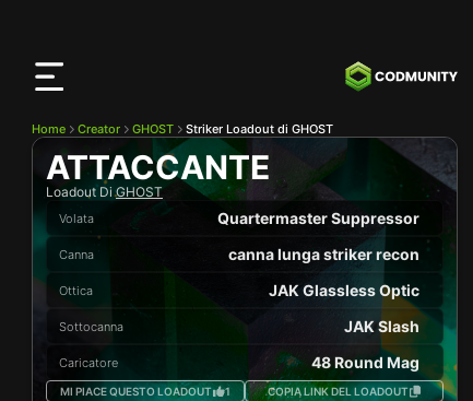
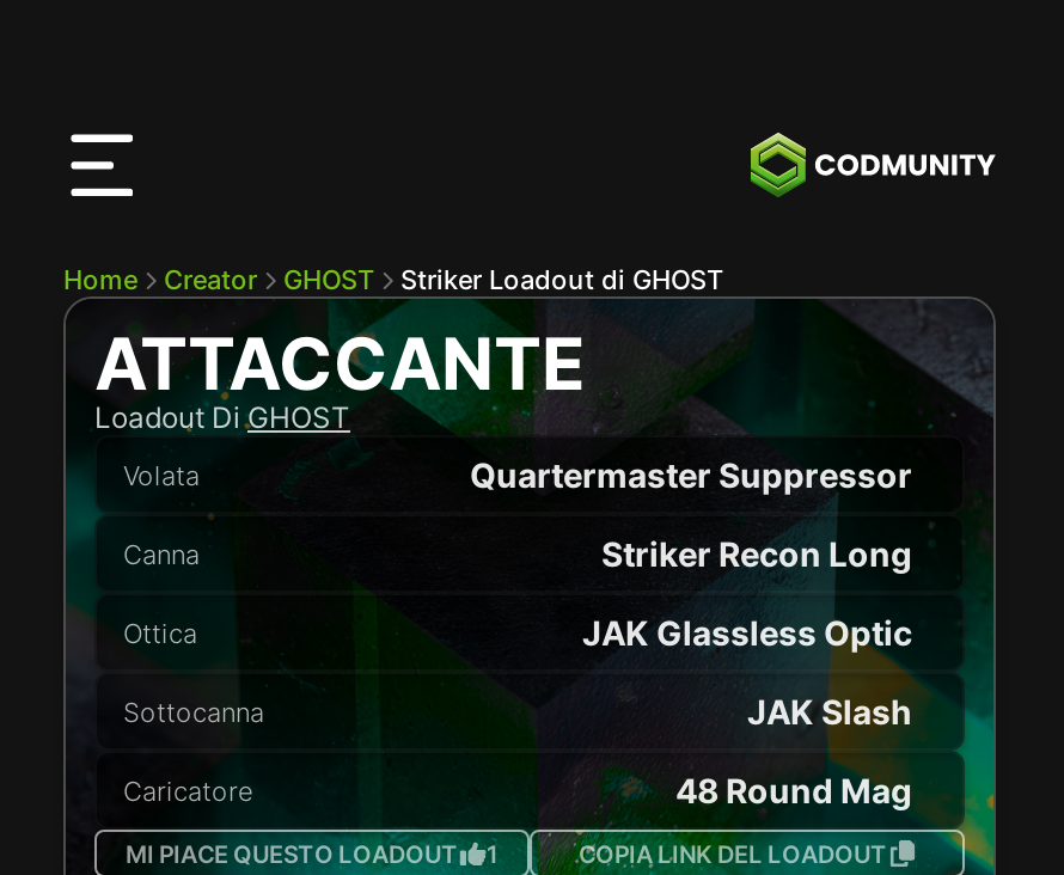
- canna lunga striker recon
+ Striker Recon Long
